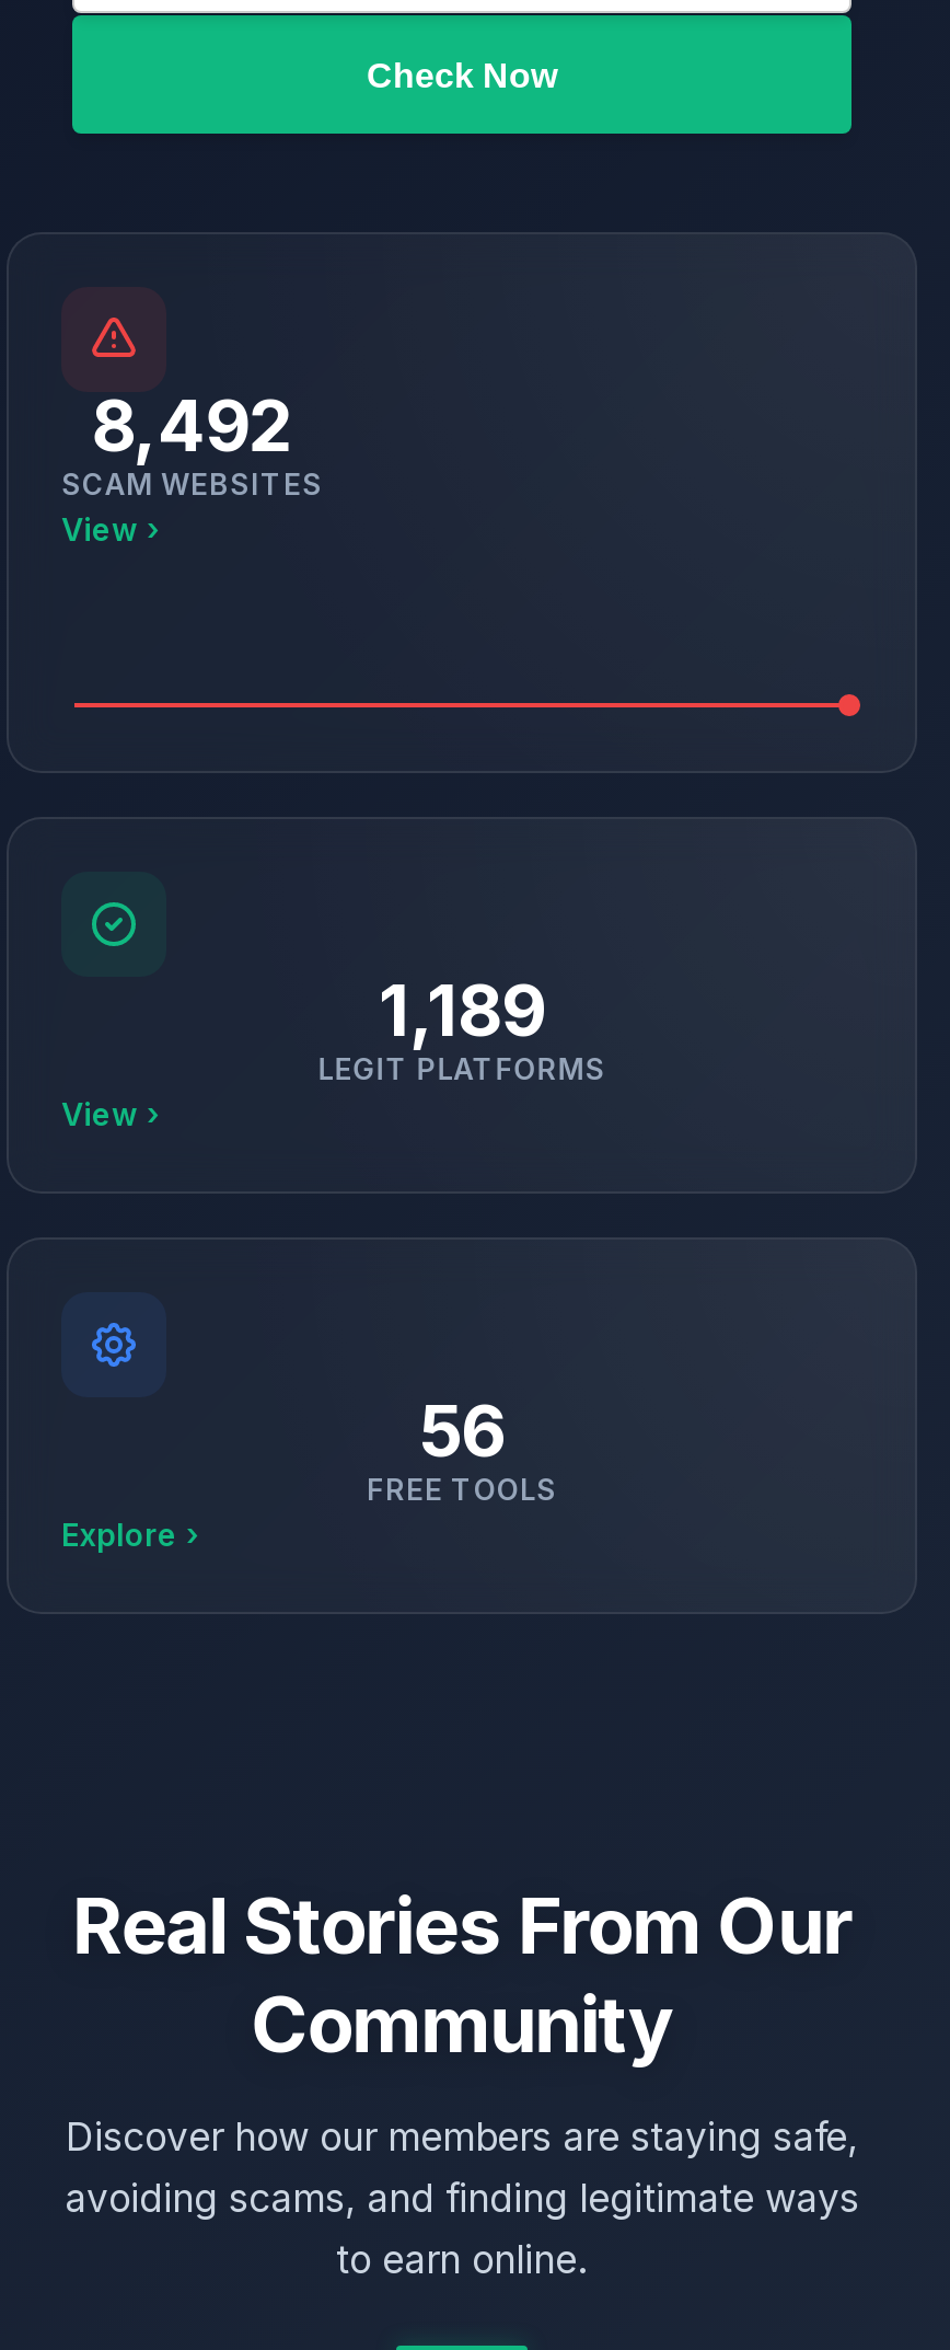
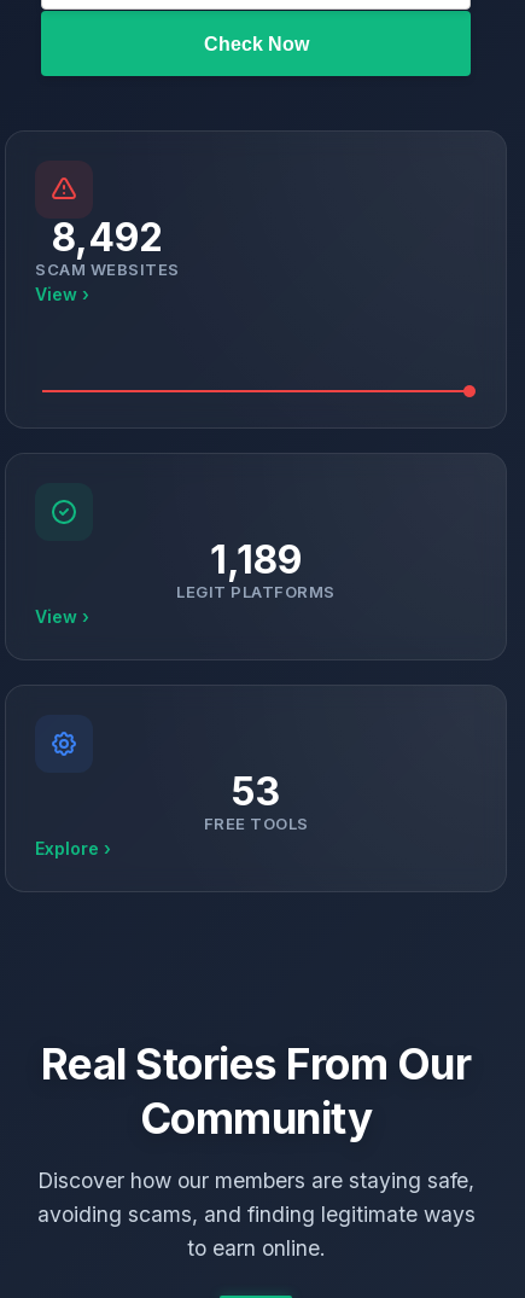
- 56
+ 53
